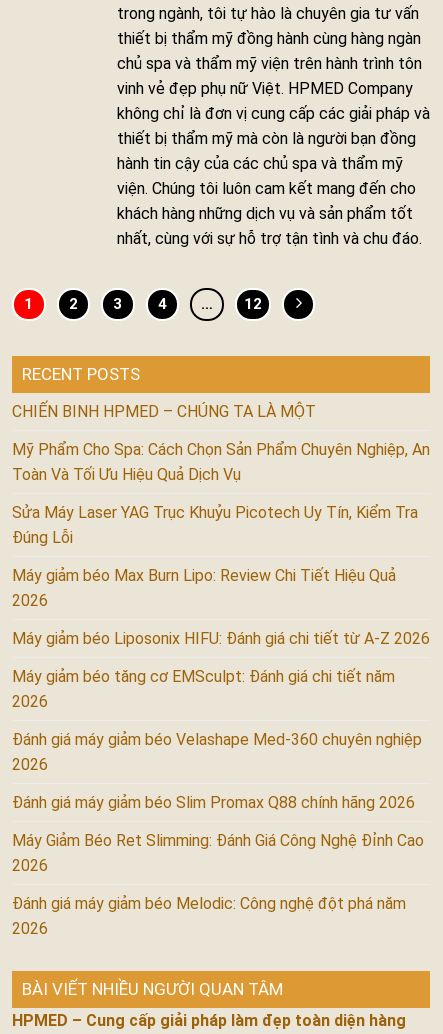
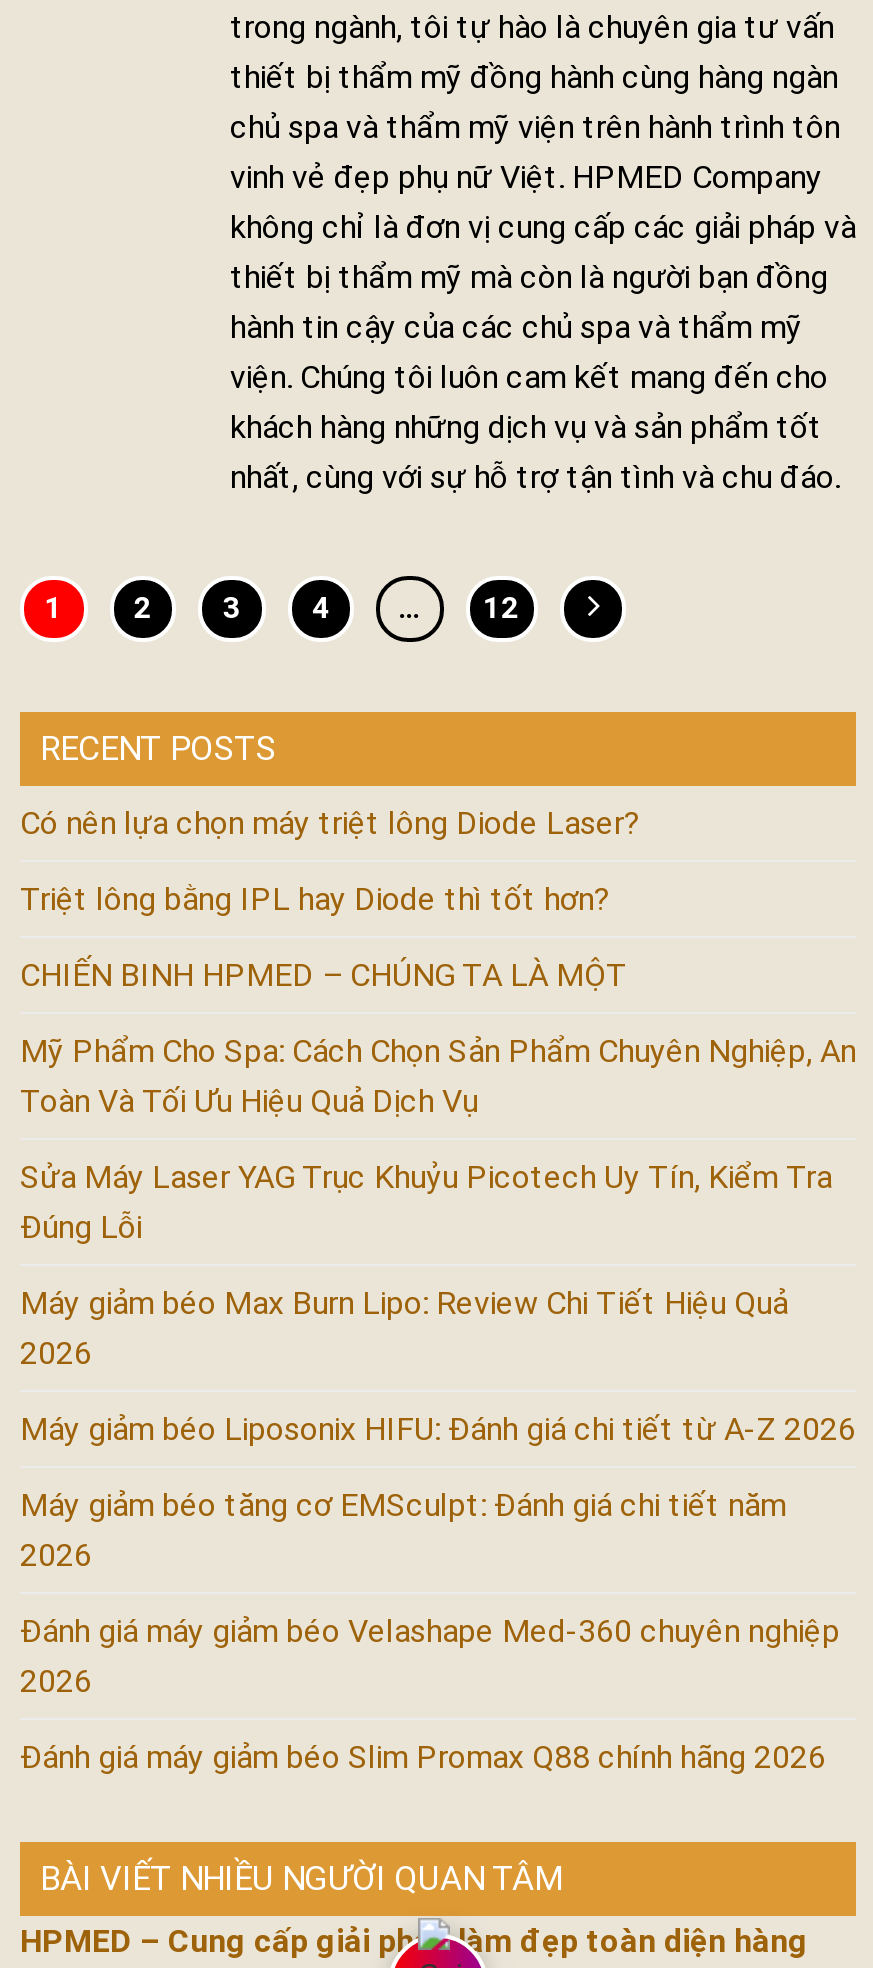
+ Có nên lựa chọn máy triệt lông Diode Laser?
+ Triệt lông bằng IPL hay Diode thì tốt hơn?

moved down: CHIẾN BINH HPMED – CHÚNG TA LÀ MỘT | Mỹ Phẩm Cho Spa: Cách Chọn Sản Phẩm Chuyên Nghiệp, An | Toàn Và Tối Ưu Hiệu Quả Dịch Vụ | ... | 2026 | Đánh giá máy giảm béo Slim Promax Q88 chính hãng 2026

- Máy Giảm Béo Ret Slimming: Đánh Giá Công Nghệ Đỉnh Cao
- 2026
- Đánh giá máy giảm béo Melodic: Công nghệ đột phá năm
- 2026
